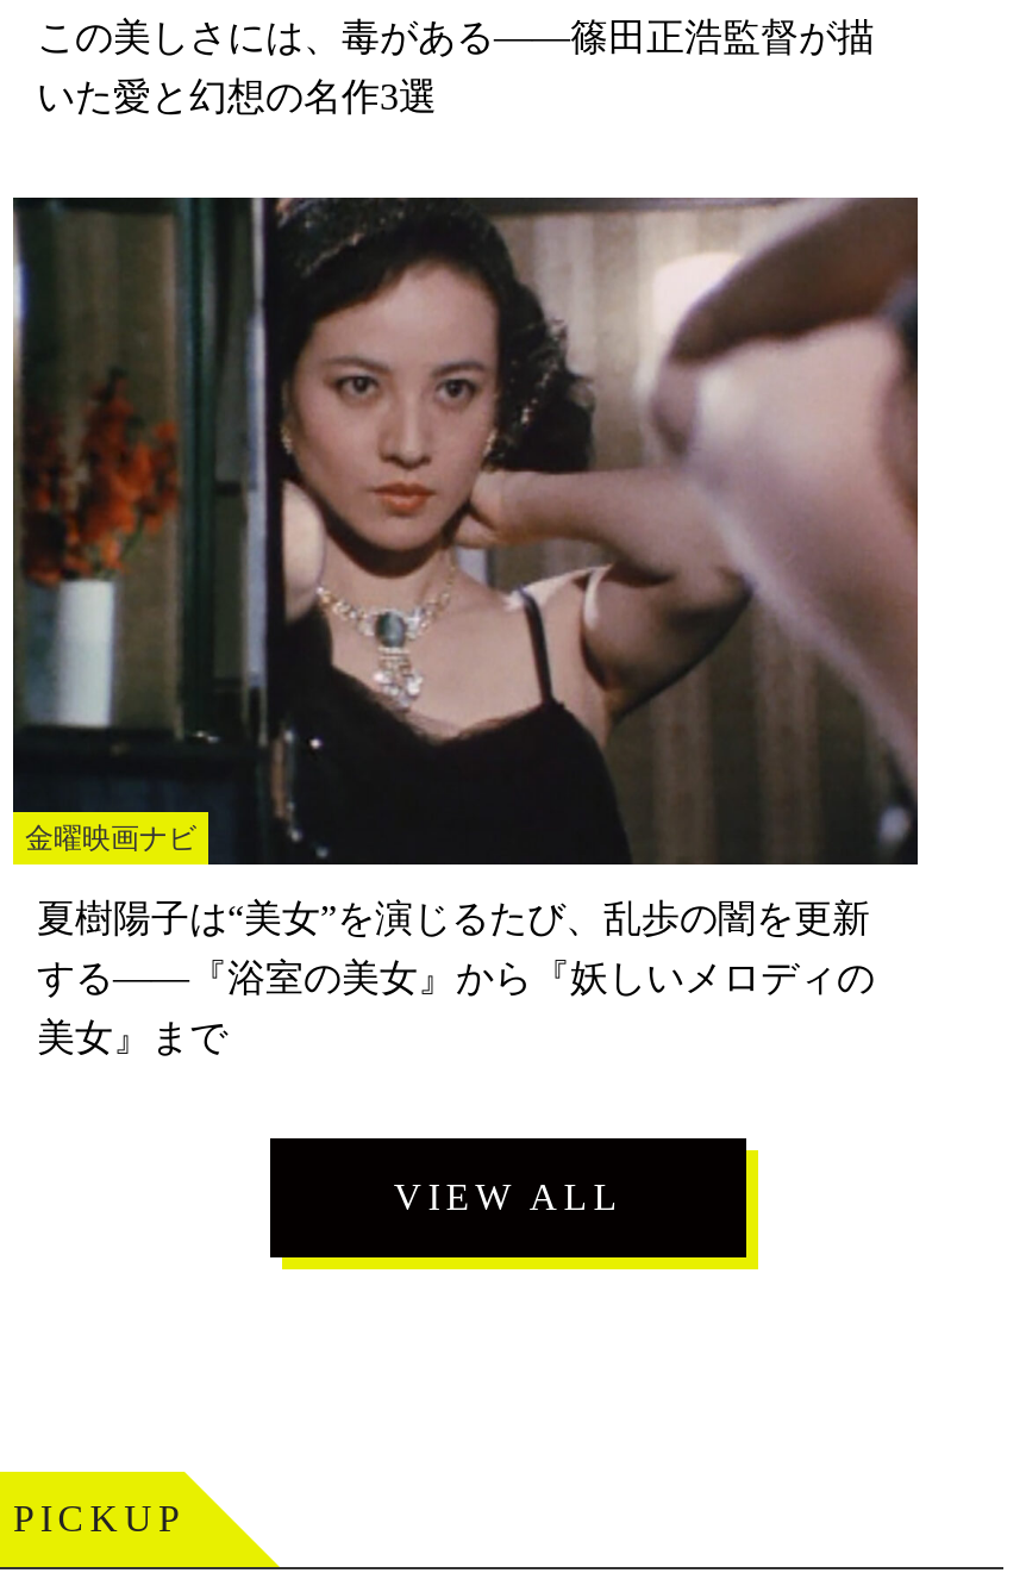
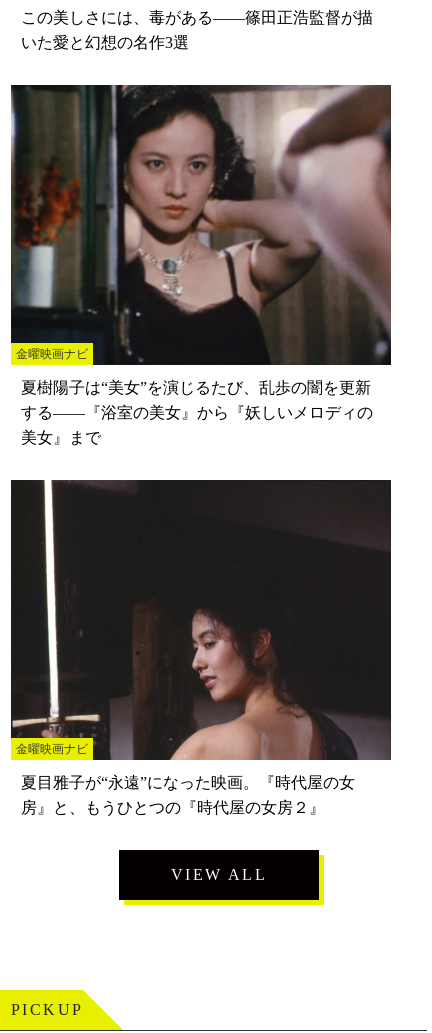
+ [image]
+ 金曜映画ナビ
+ 夏目雅子が“永遠”になった映画。『時代屋の女
+ 房』と、もうひとつの『時代屋の女房２』
